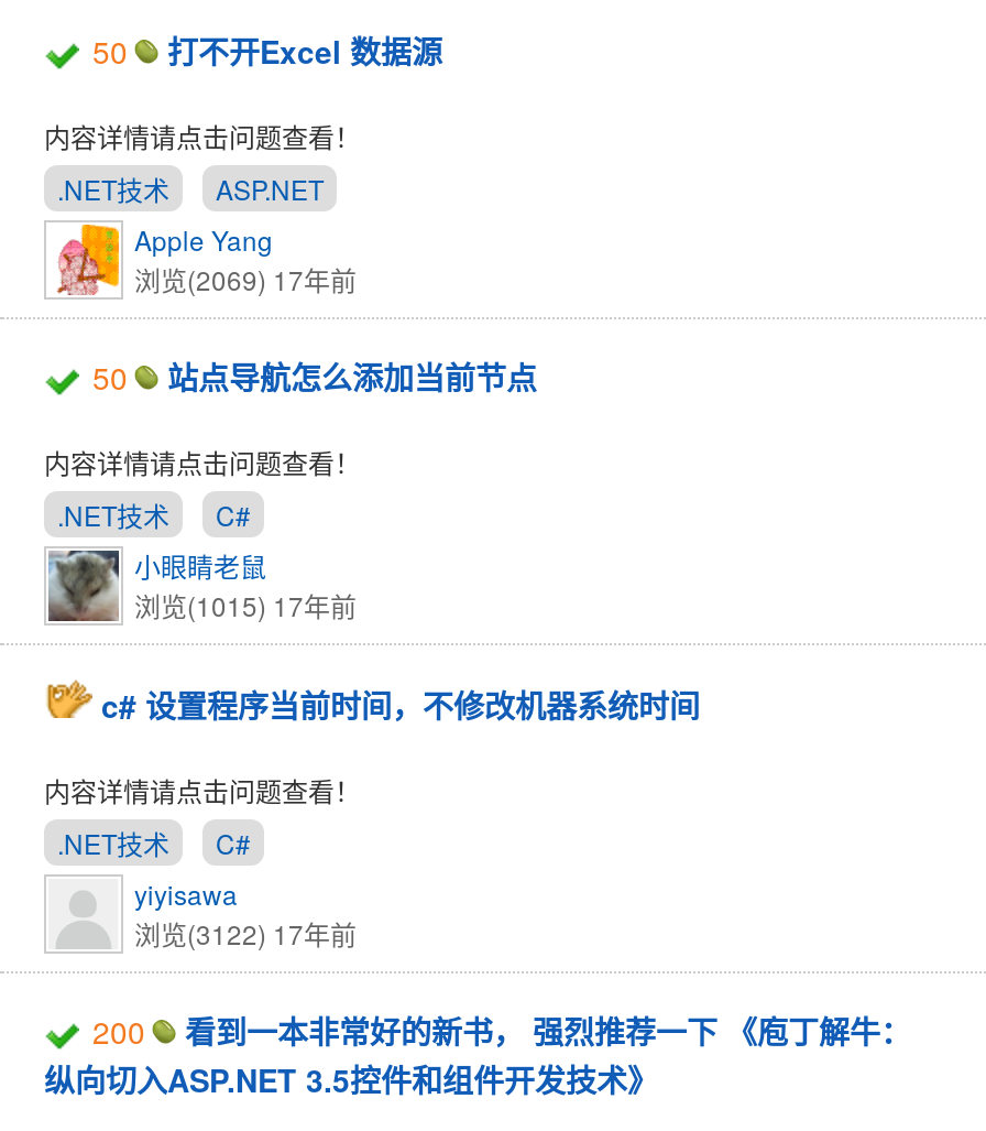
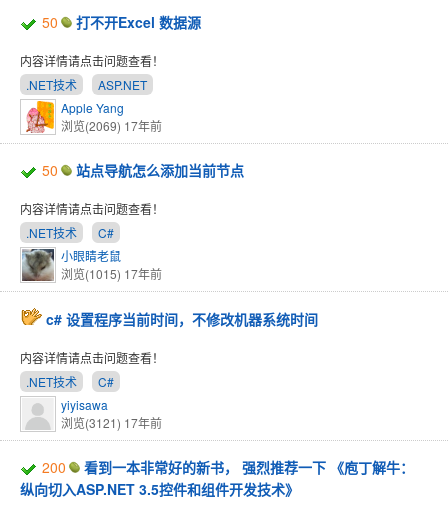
- 浏览(3122) 17年前
+ 浏览(3121) 17年前
